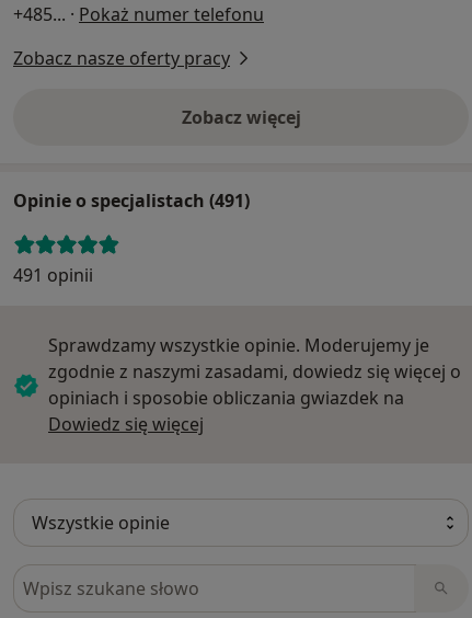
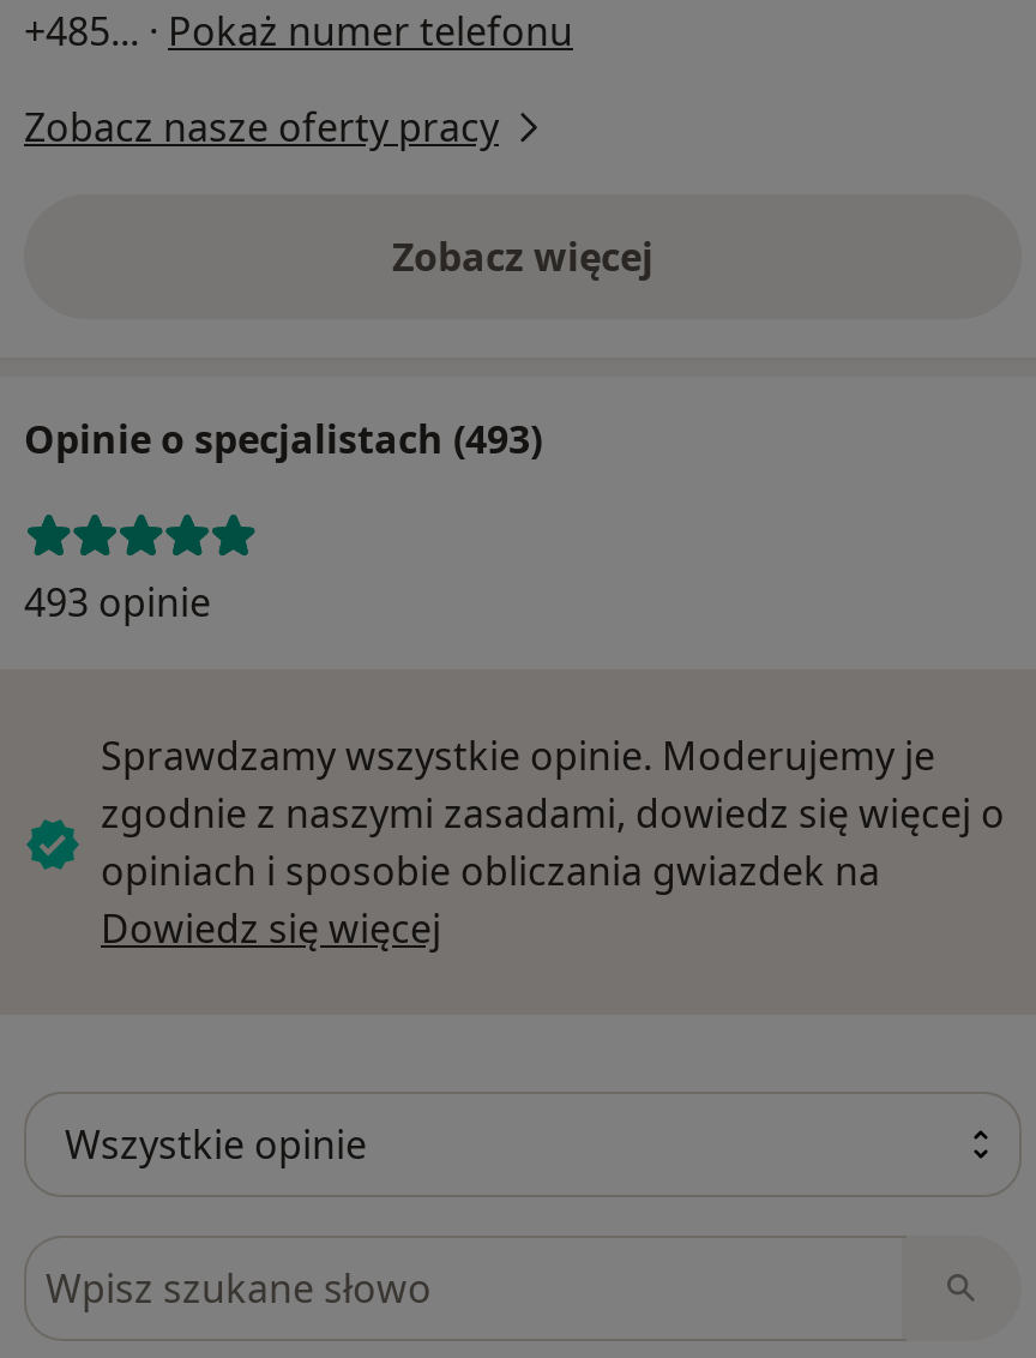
- Opinie o specjalistach (491)
+ Opinie o specjalistach (493)

- 491 opinii
+ 493 opinie
